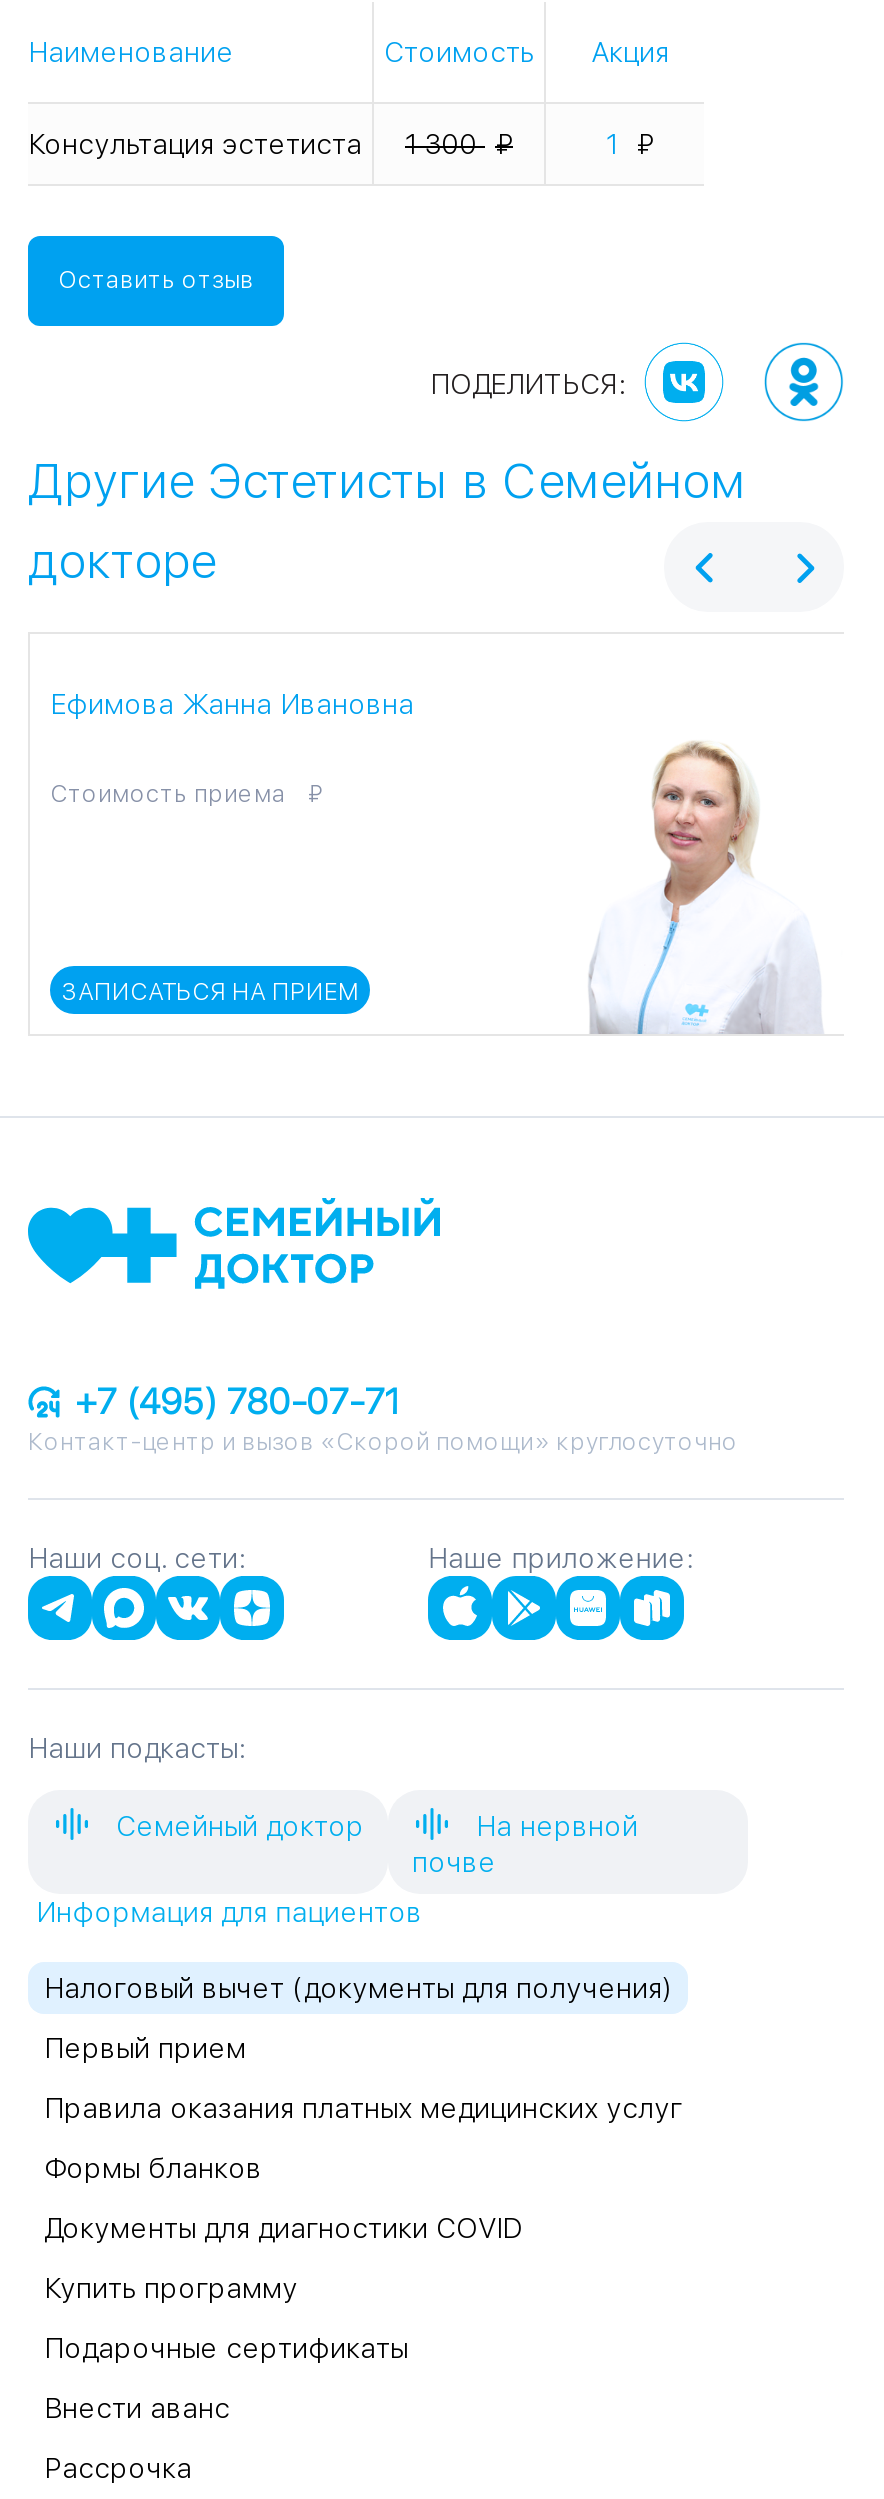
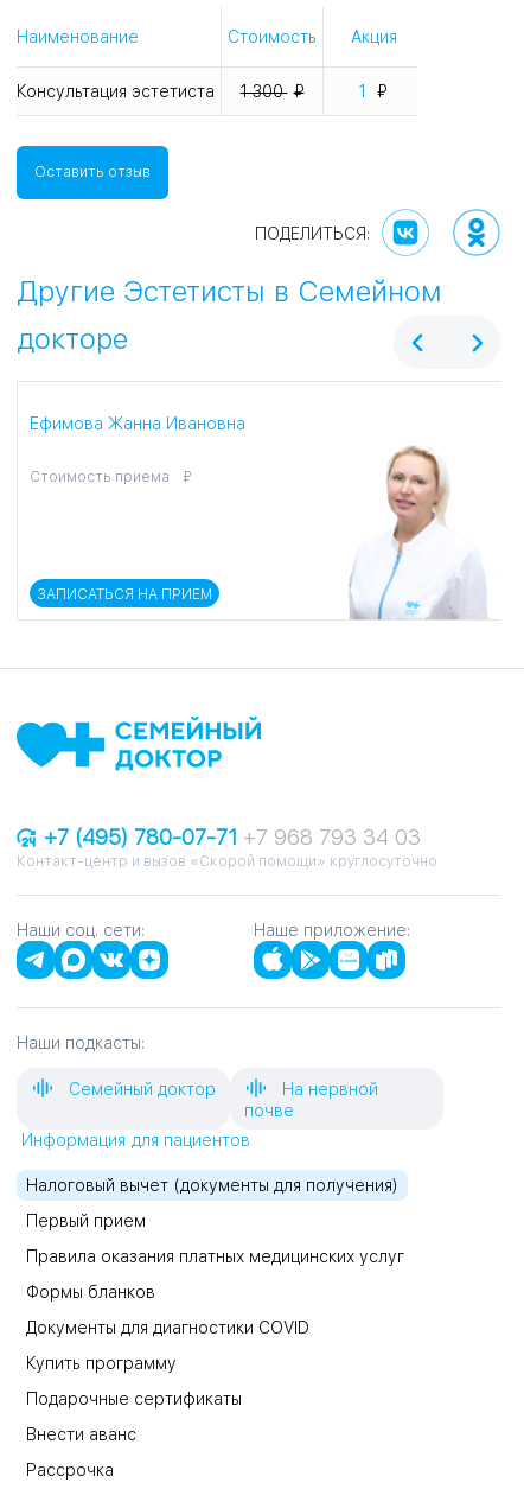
- +7 (495) 780-07-71
+ +7 (495) 780-07-71 +7 968 793 34 03
